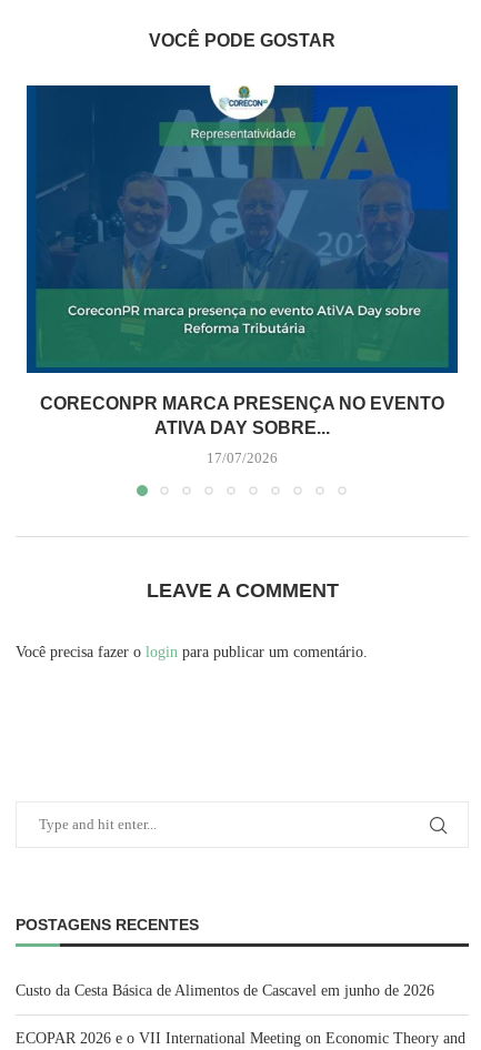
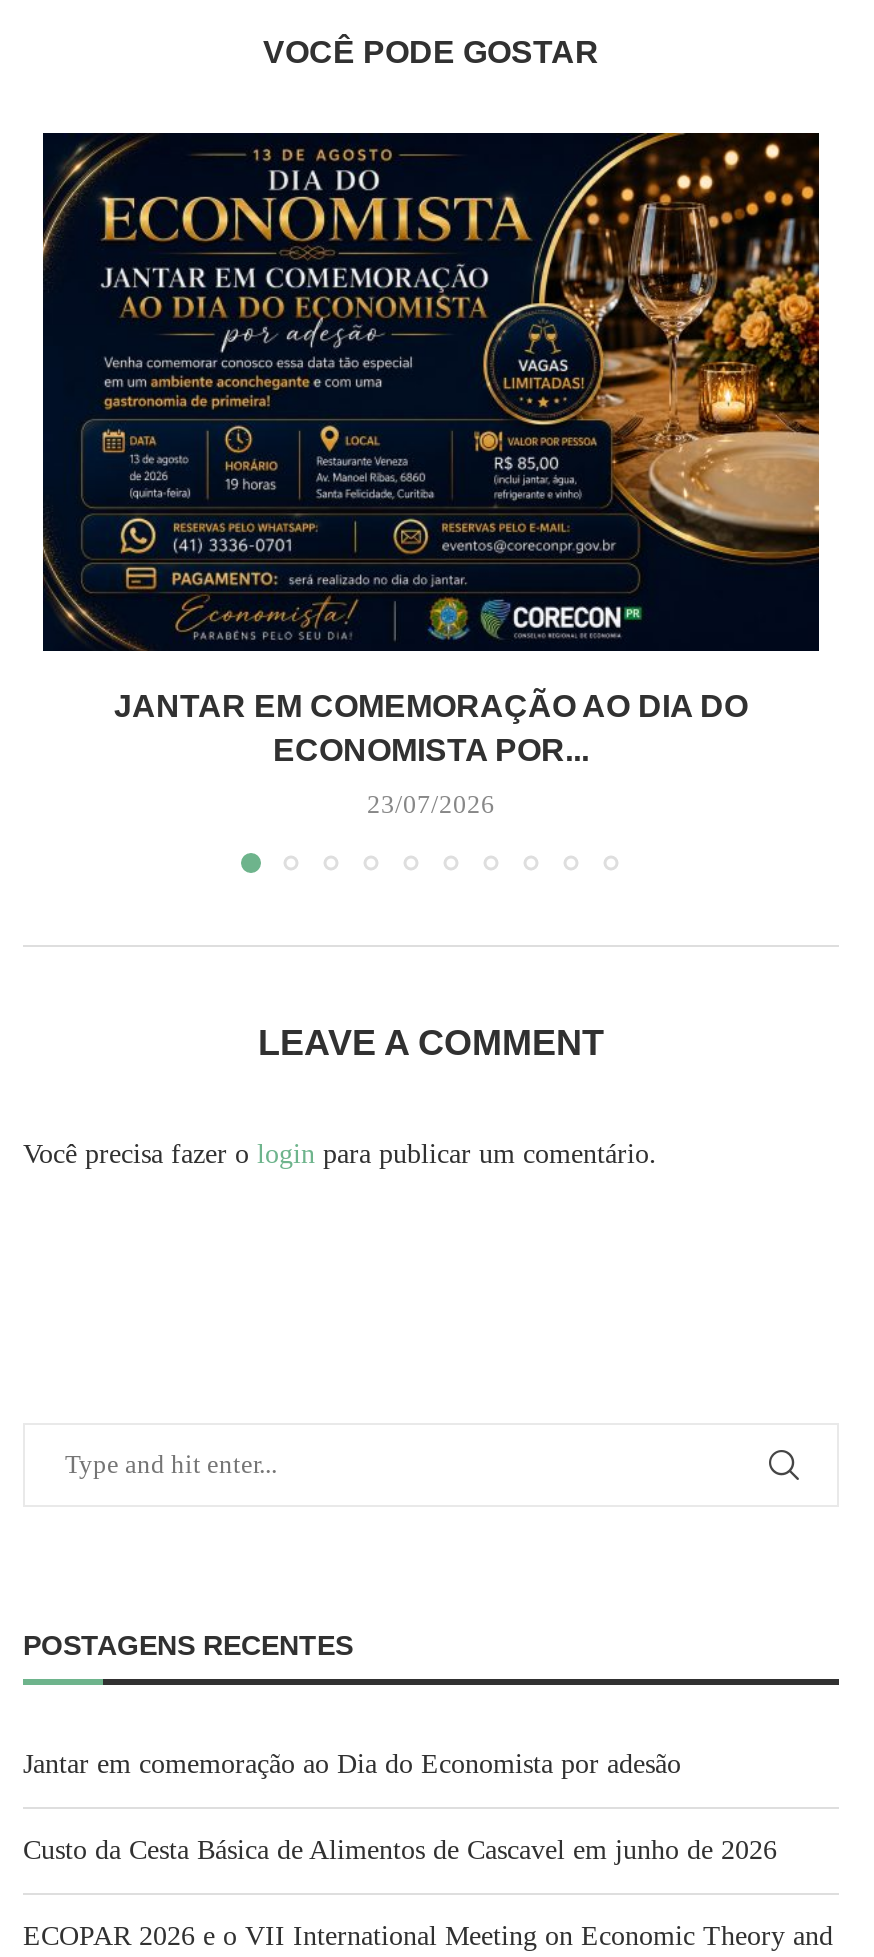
- [image]
- CORECONPR MARCA PRESENÇA NO EVENTO
- ATIVA DAY SOBRE...
+ [image]
+ JANTAR EM COMEMORAÇÃO AO DIA DO
+ ECONOMISTA POR...

- 17/07/2026
+ 23/07/2026

+ Jantar em comemoração ao Dia do Economista por adesão
